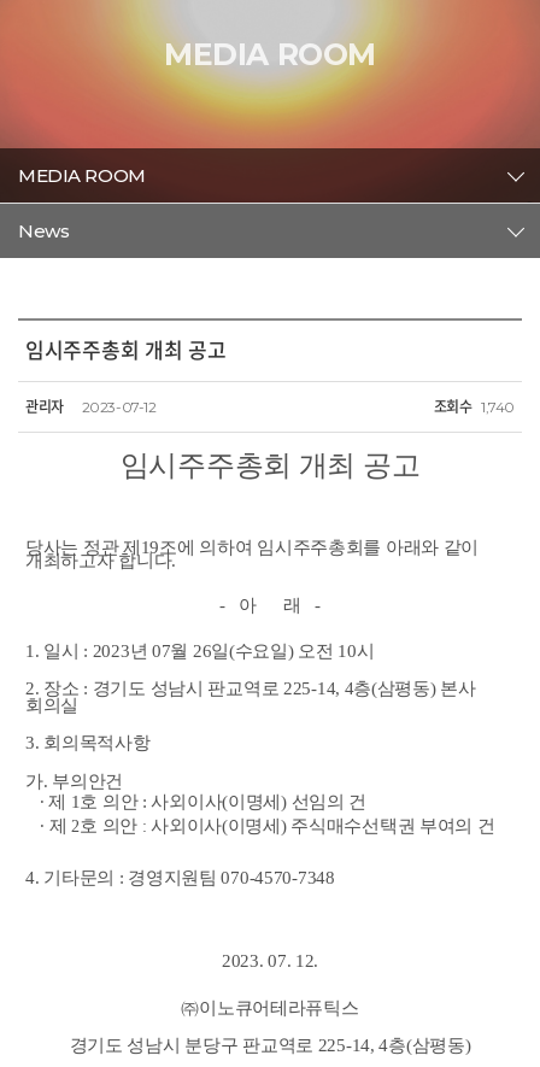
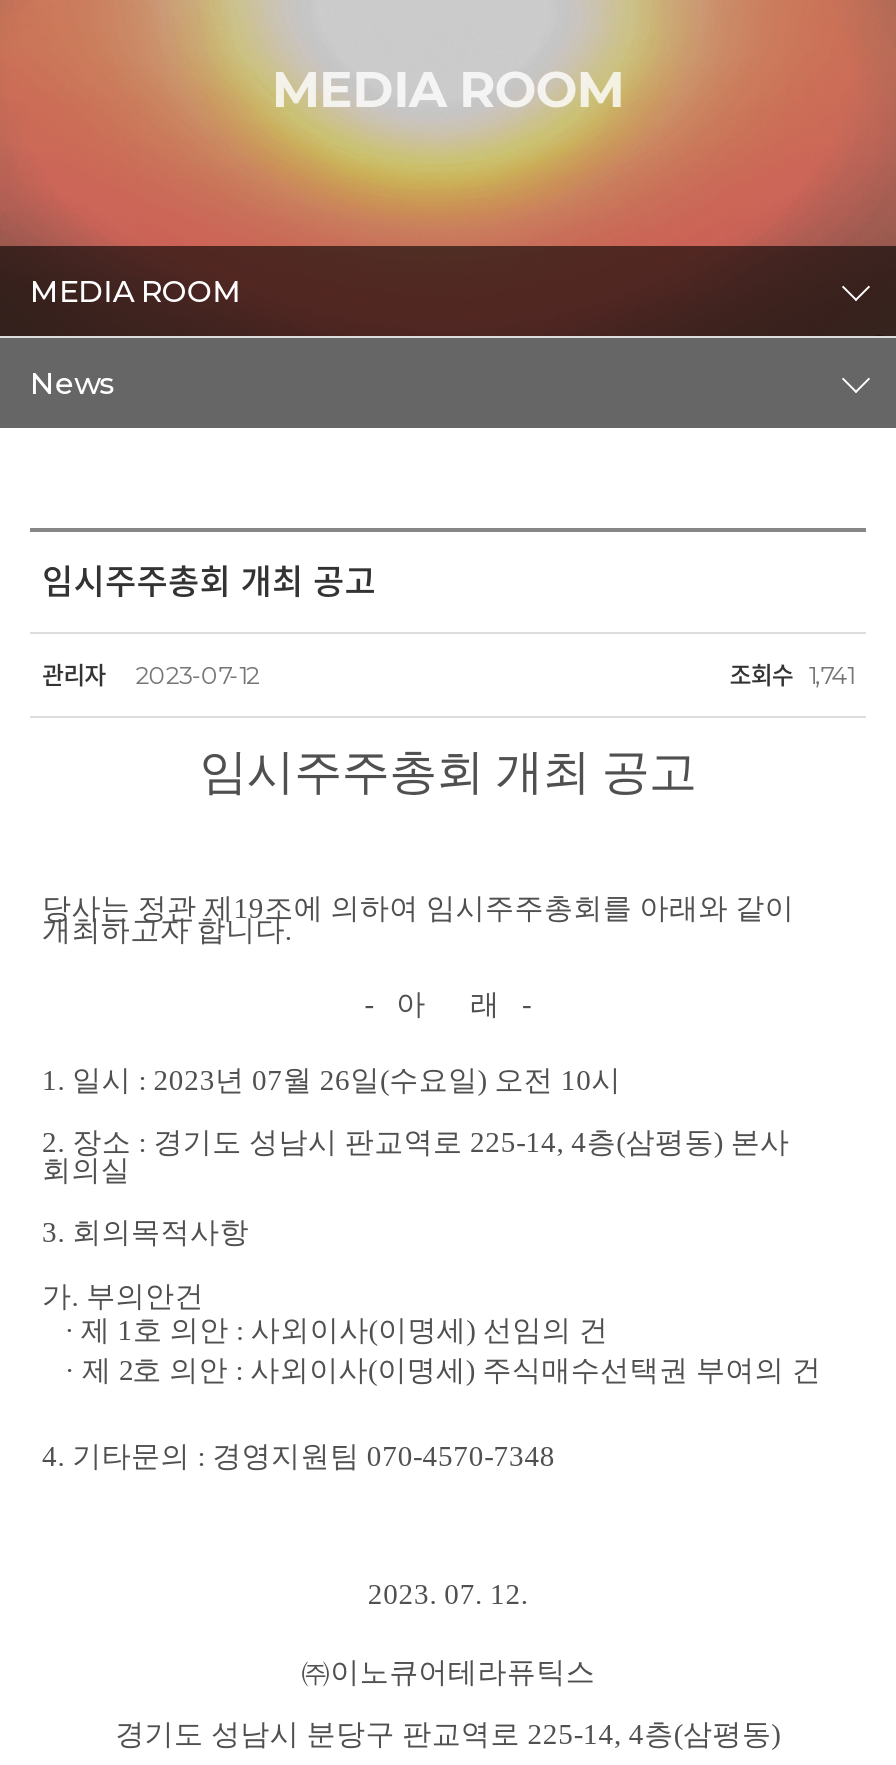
- 조회수 1,740
+ 조회수 1,741
